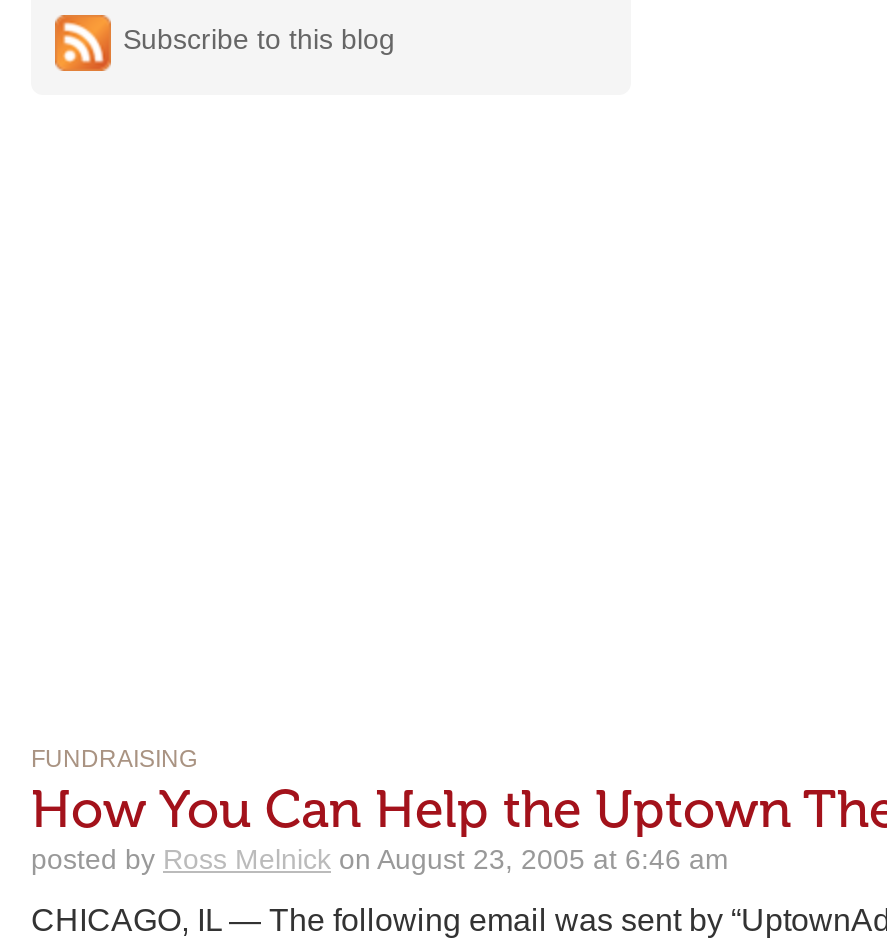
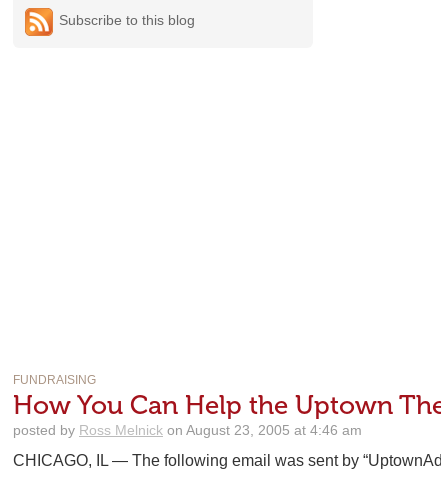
- posted by Ross Melnick on August 23, 2005 at 6:46 am
+ posted by Ross Melnick on August 23, 2005 at 4:46 am
